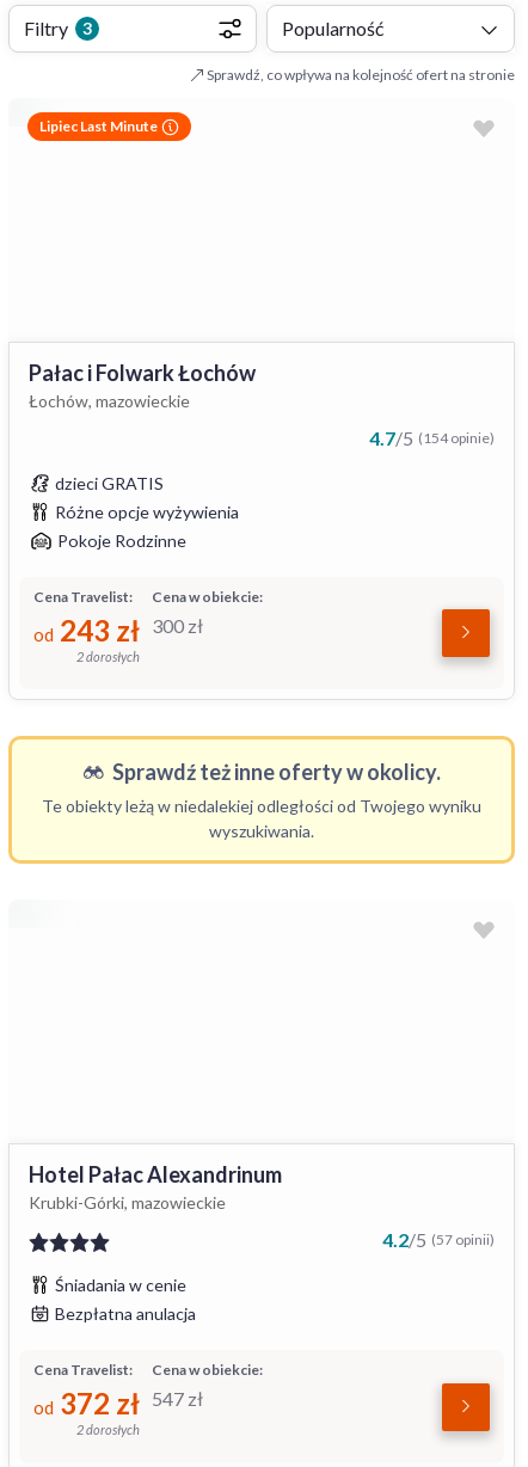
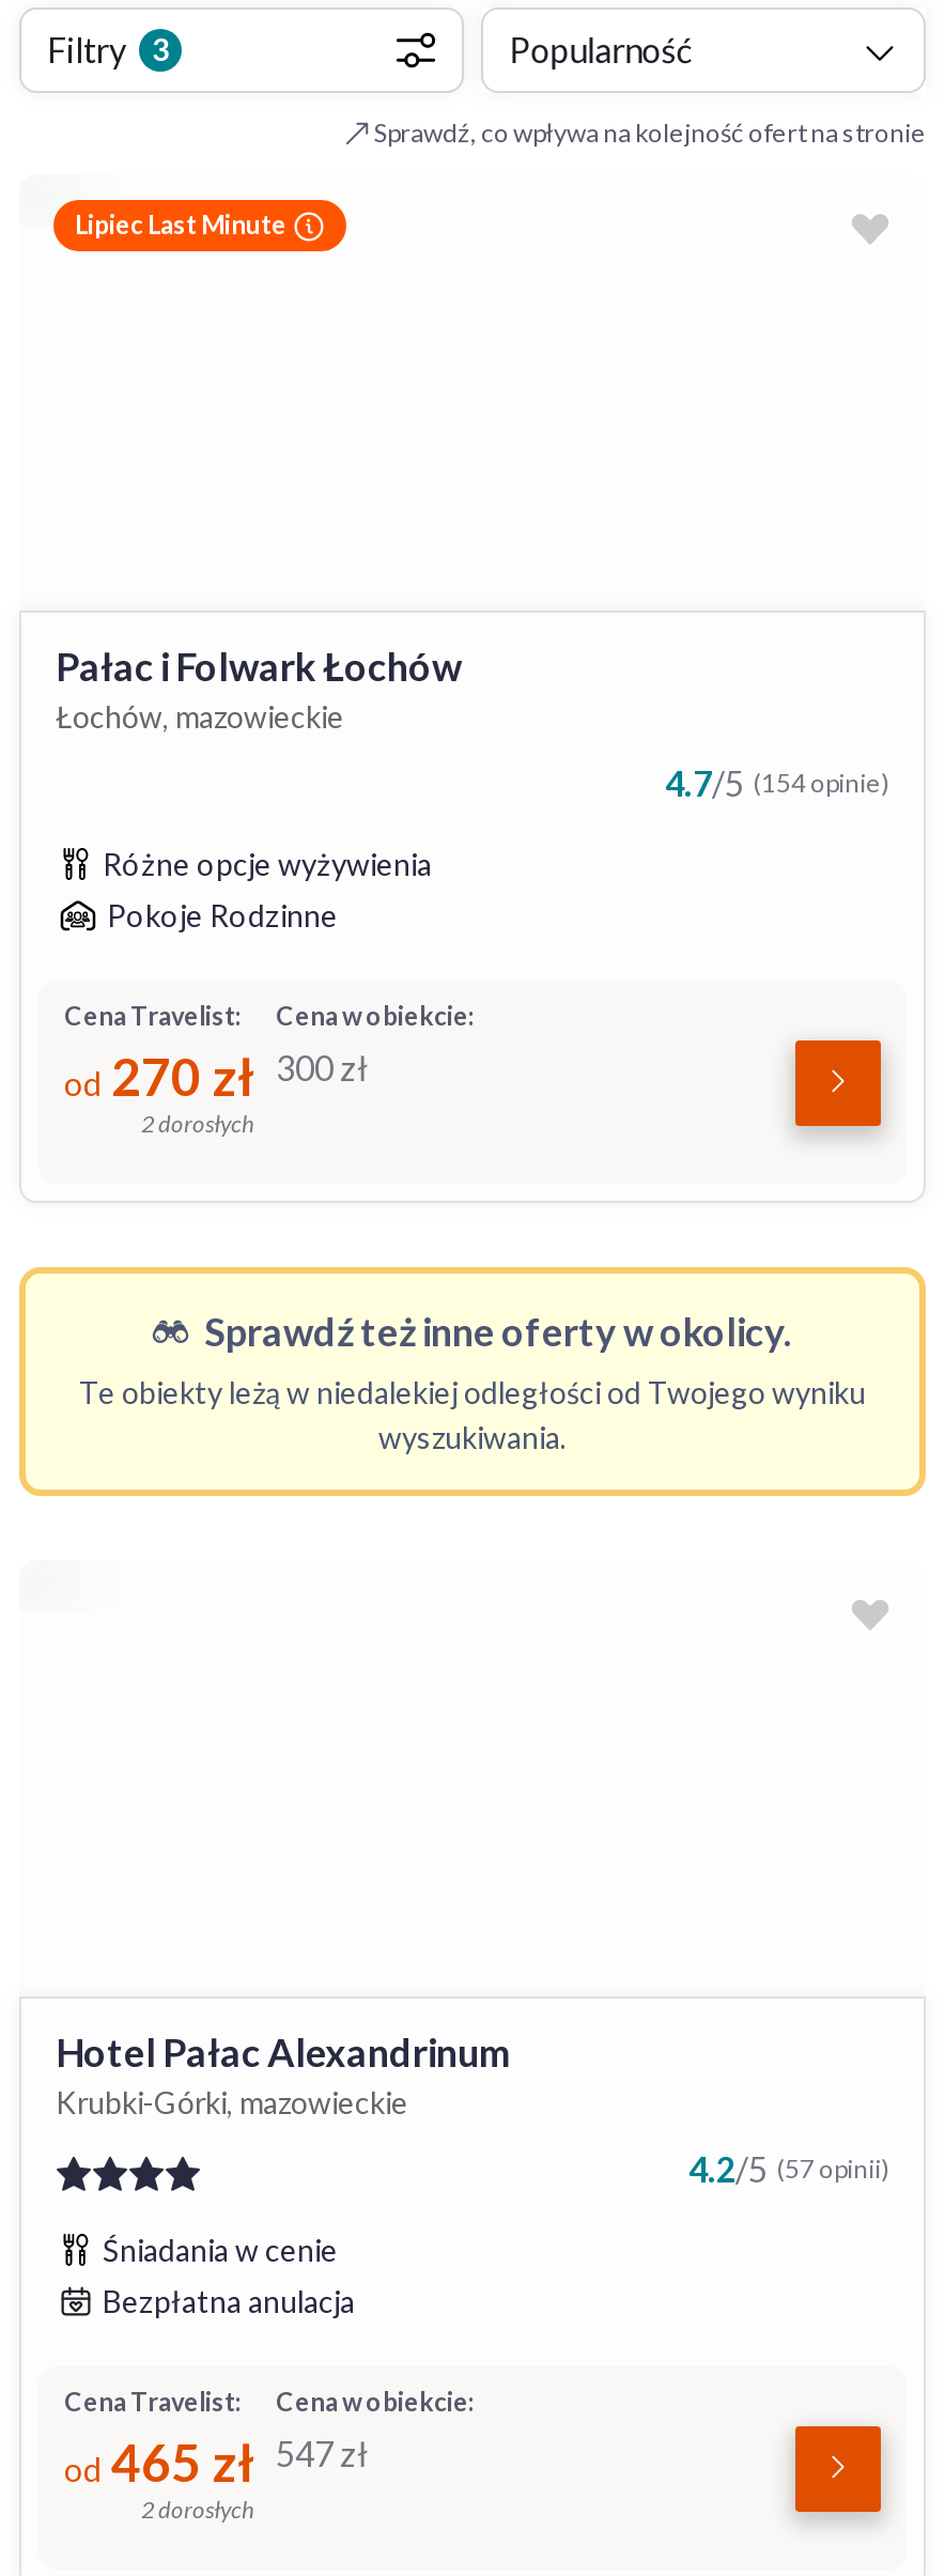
- dzieci GRATIS

- od 243 zł 300 zł
+ od 270 zł 300 zł

- od 372 zł 547 zł
+ od 465 zł 547 zł
